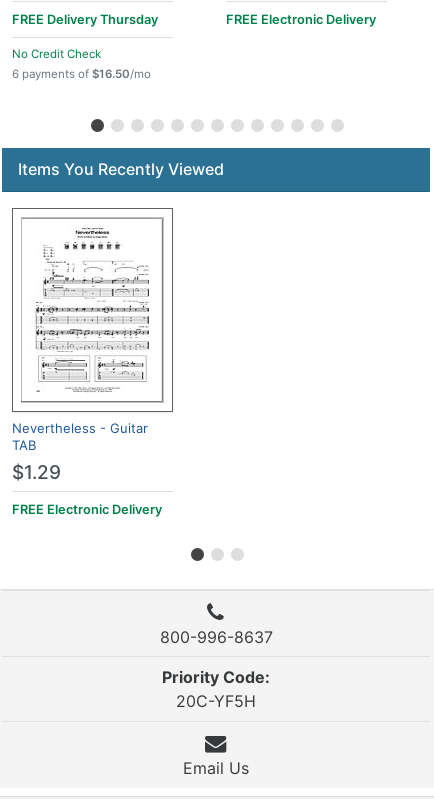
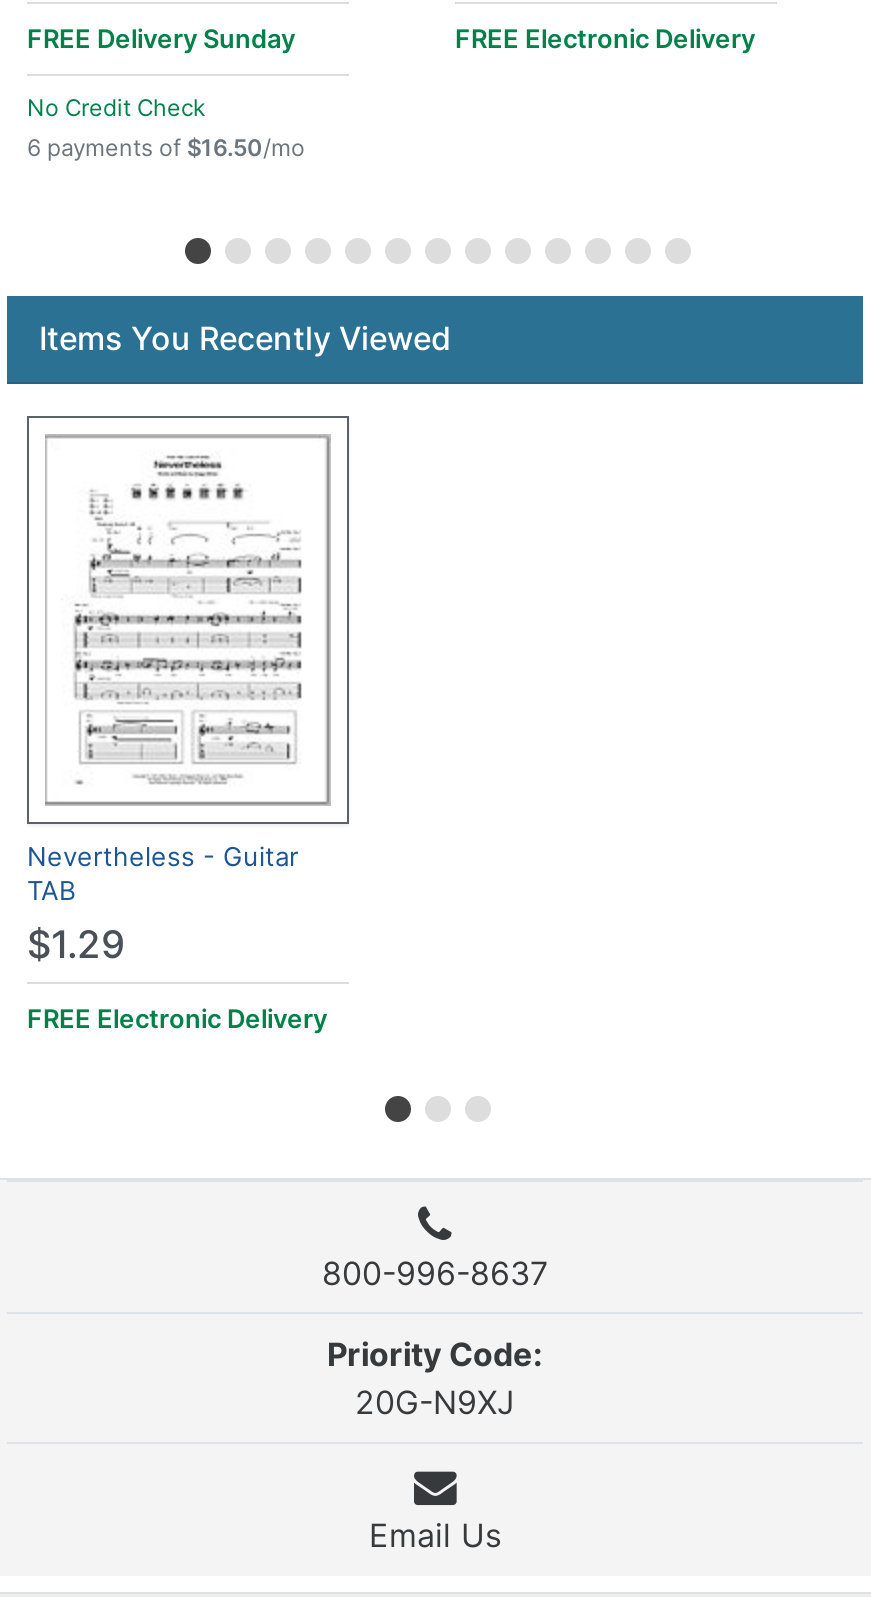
- FREE Delivery Thursday
+ FREE Delivery Sunday

- 20C-YF5H
+ 20G-N9XJ
